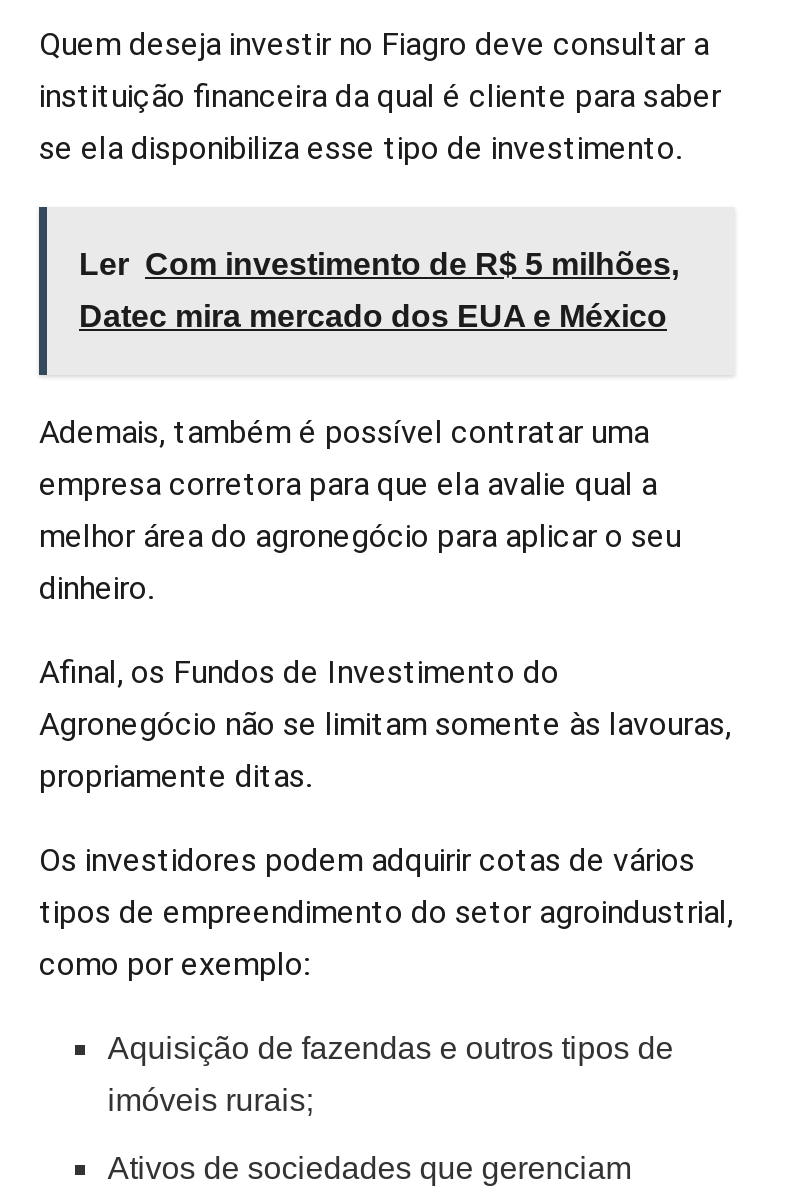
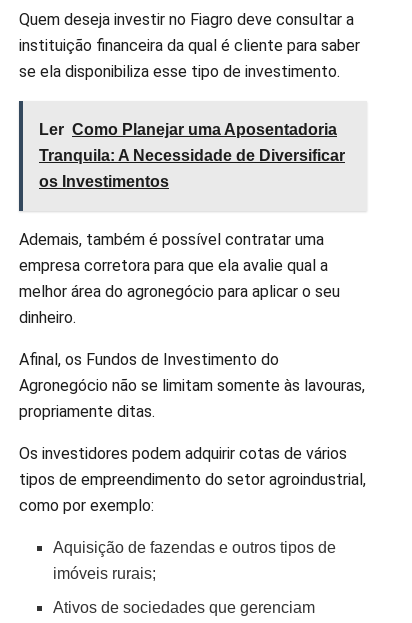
- Ler Com investimento de R$ 5 milhões,
- Datec mira mercado dos EUA e México
+ Ler Como Planejar uma Aposentadoria
+ Tranquila: A Necessidade de Diversificar
+ os Investimentos
